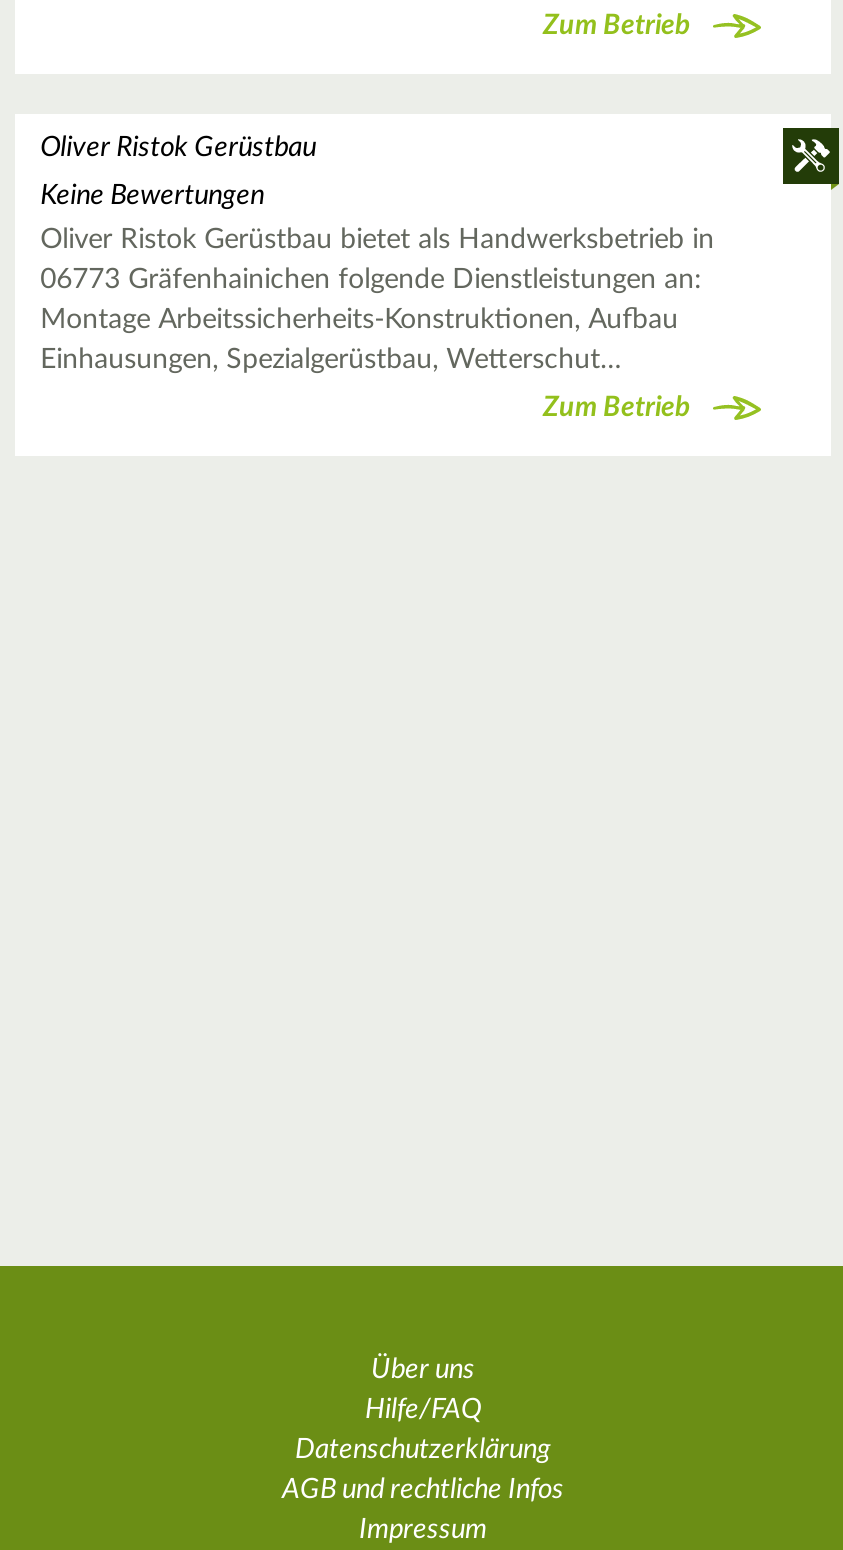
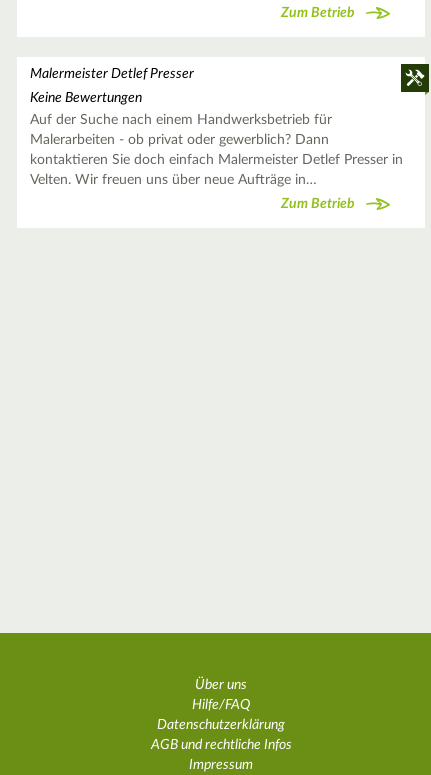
- Oliver Ristok Gerüstbau
+ Malermeister Detlef Presser

- Oliver Ristok Gerüstbau bietet als Handwerksbetrieb in
- 06773 Gräfenhainichen folgende Dienstleistungen an:
- Montage Arbeitssicherheits-Konstruktionen, Aufbau
- Einhausungen, Spezialgerüstbau, Wetterschut…
+ Auf der Suche nach einem Handwerksbetrieb für
+ Malerarbeiten - ob privat oder gewerblich? Dann
+ kontaktieren Sie doch einfach Malermeister Detlef Presser in
+ Velten. Wir freuen uns über neue Aufträge in…
